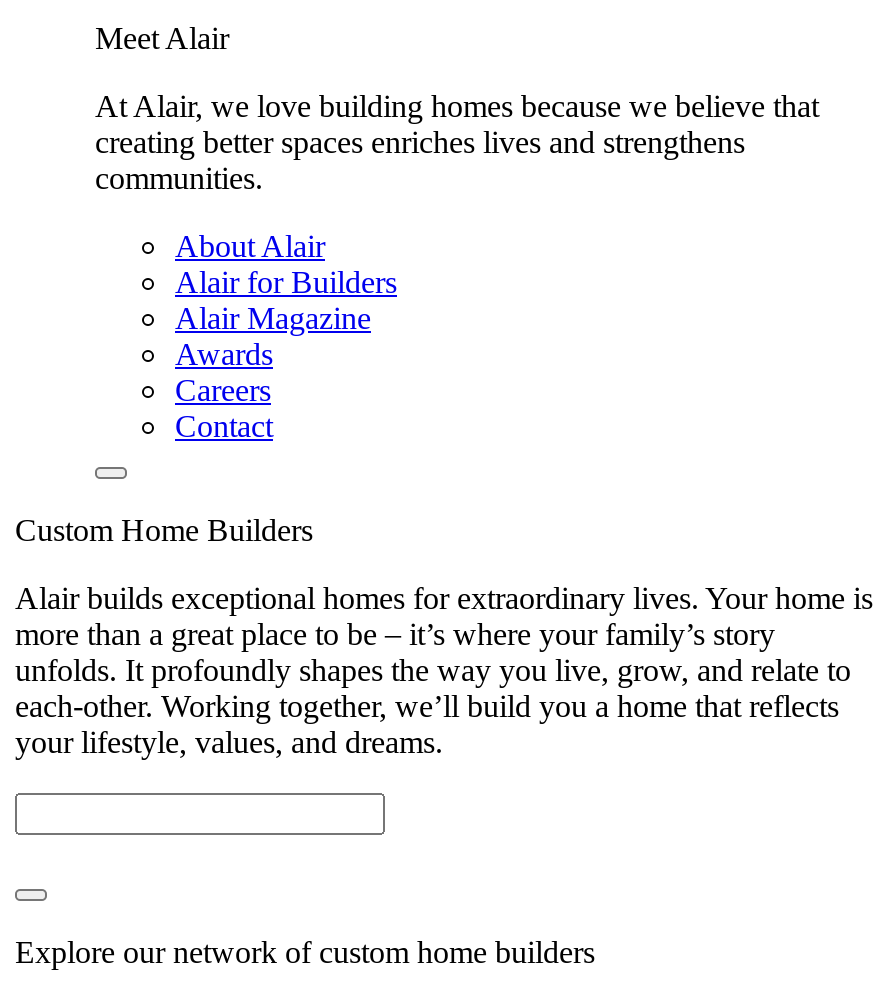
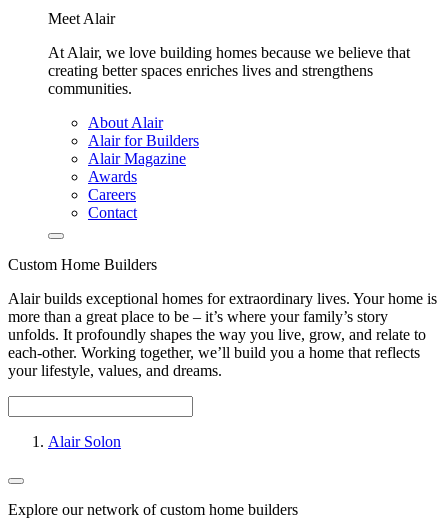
+ Alair Solon
